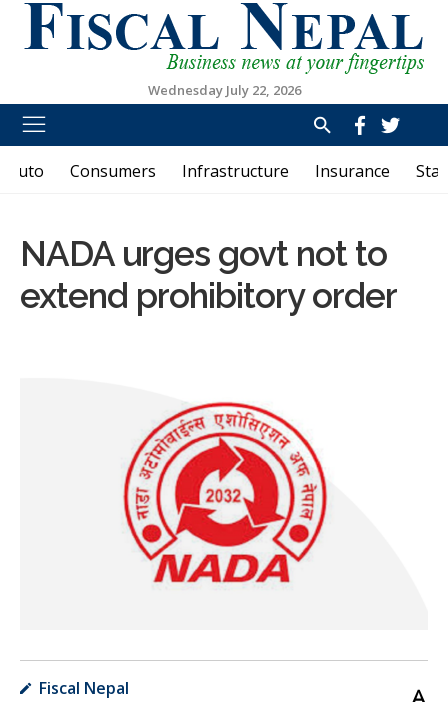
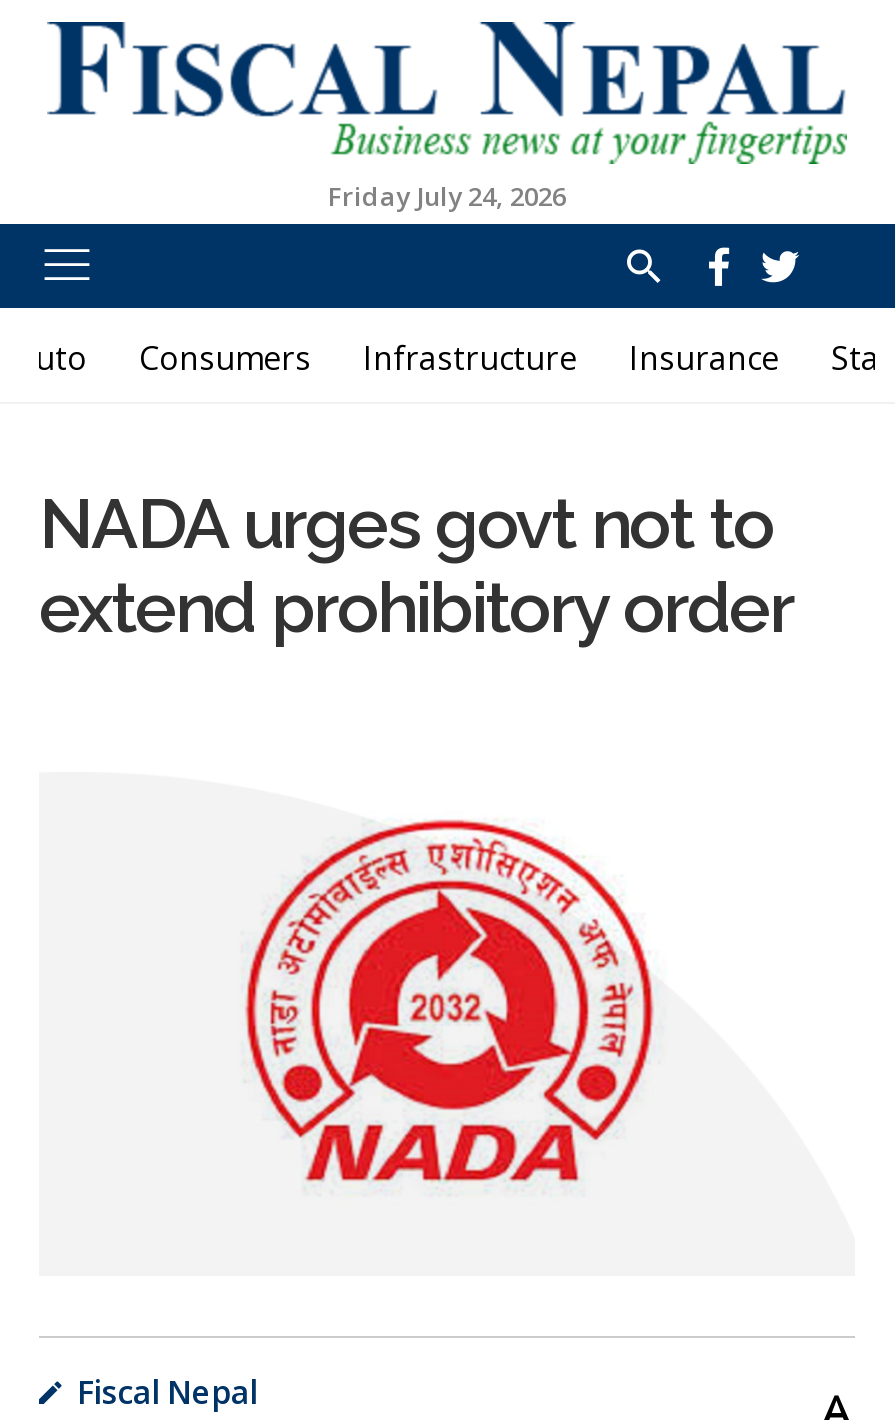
- Wednesday July 22, 2026
+ Friday July 24, 2026
